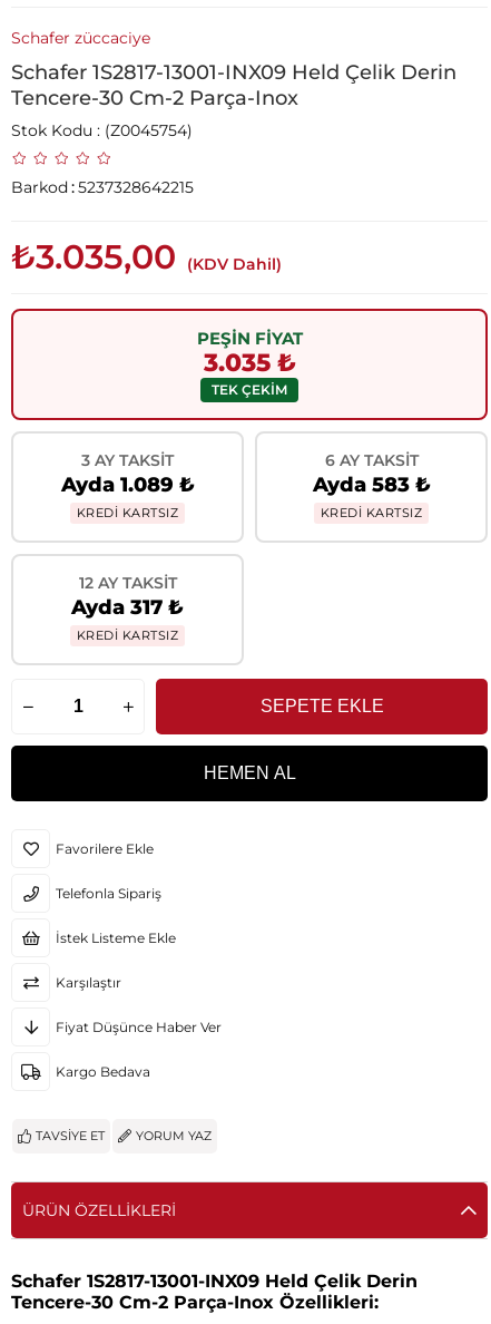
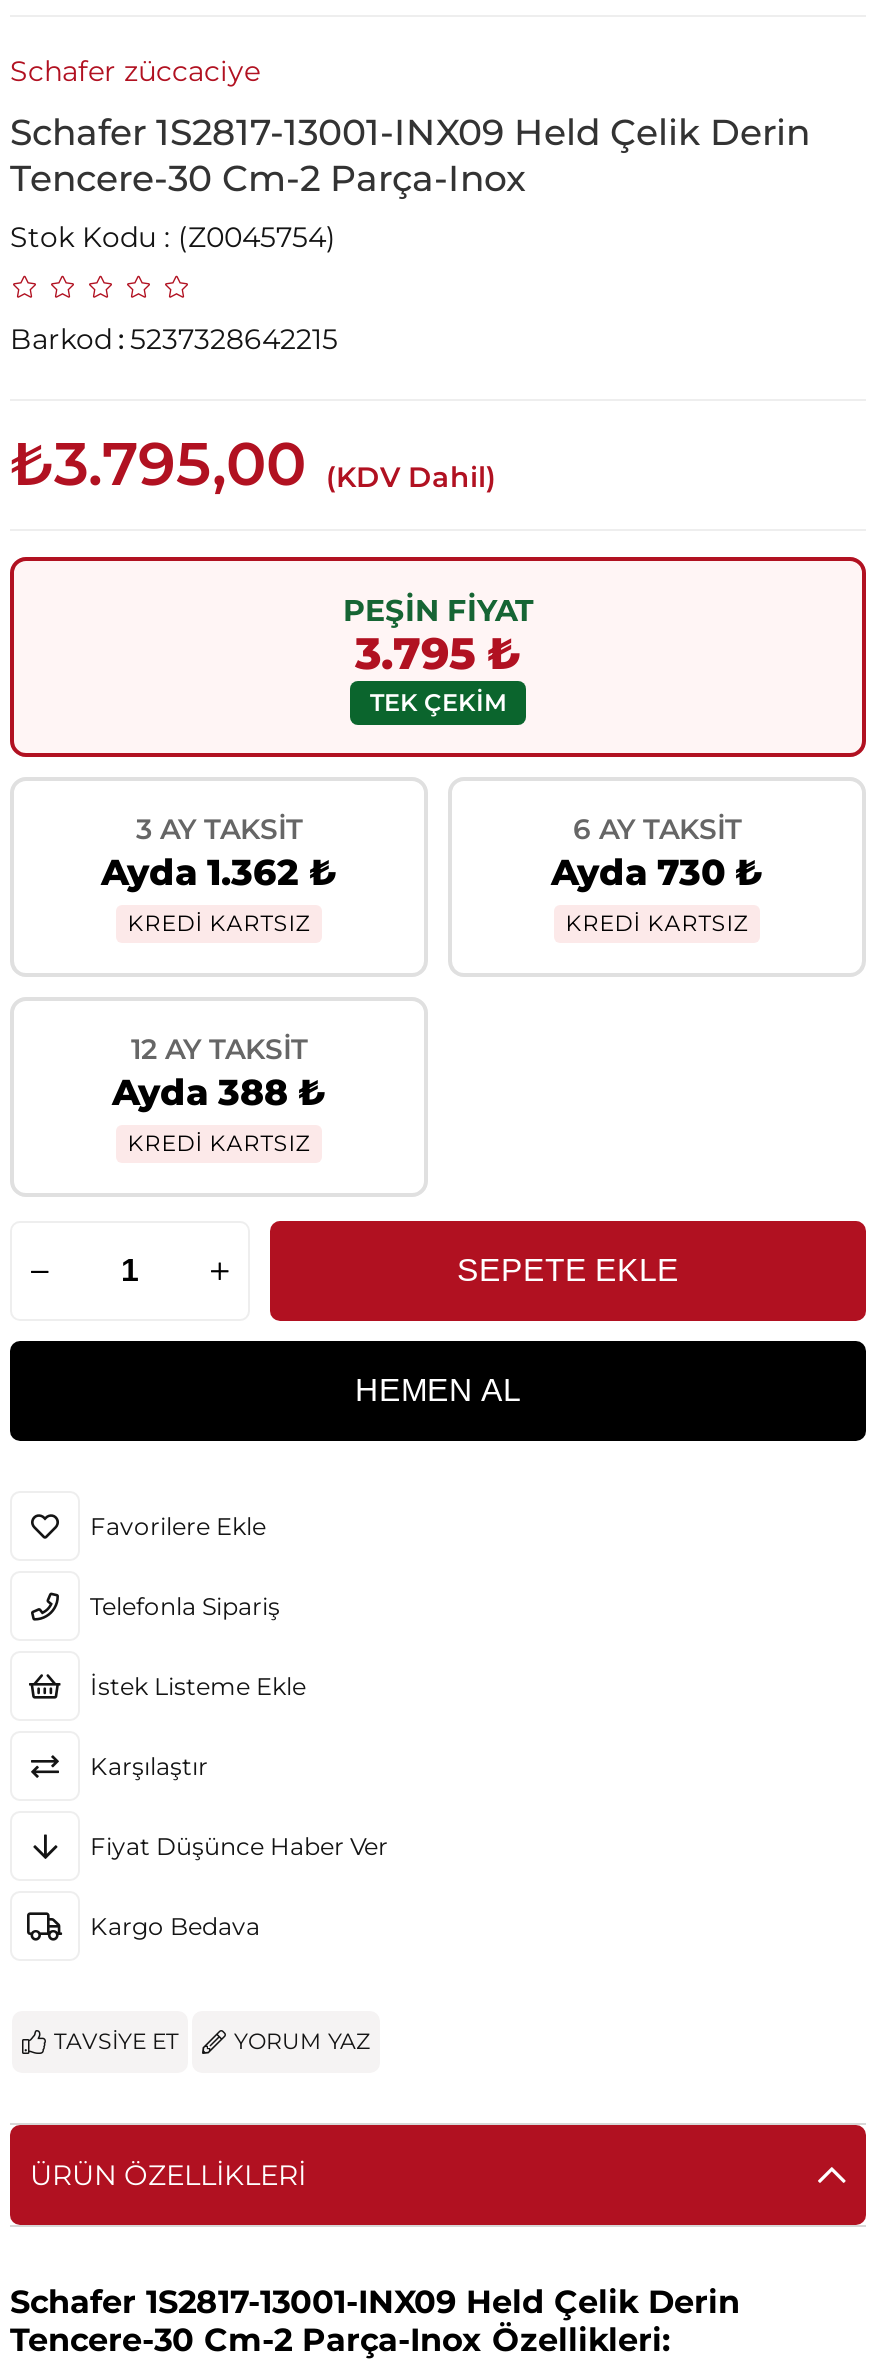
- ₺3.035,00 (KDV Dahil)
+ ₺3.795,00 (KDV Dahil)

- 3.035 ₺
+ 3.795 ₺

- Ayda 1.089 ₺
+ Ayda 1.362 ₺

- Ayda 583 ₺
+ Ayda 730 ₺

- Ayda 317 ₺
+ Ayda 388 ₺
